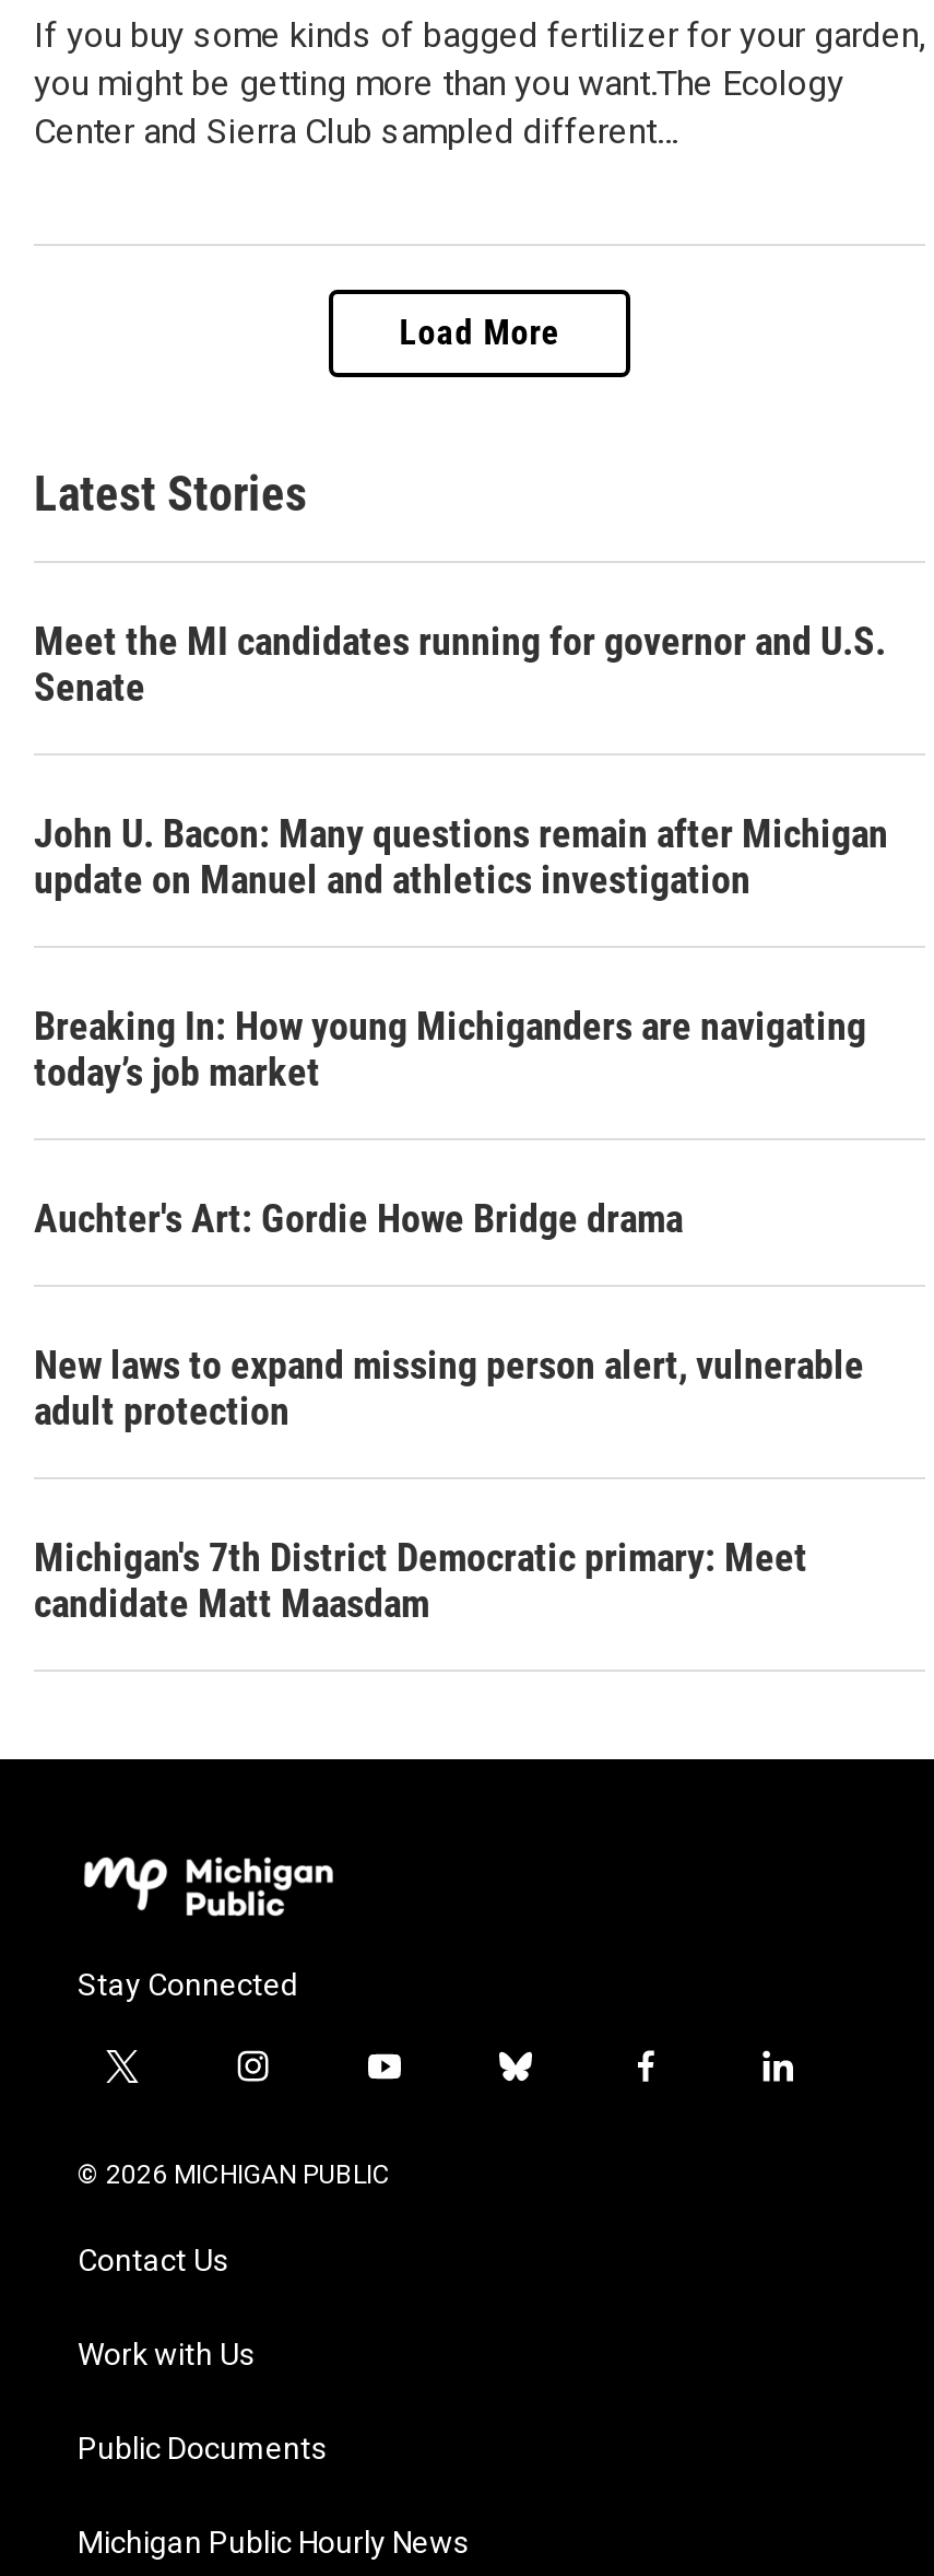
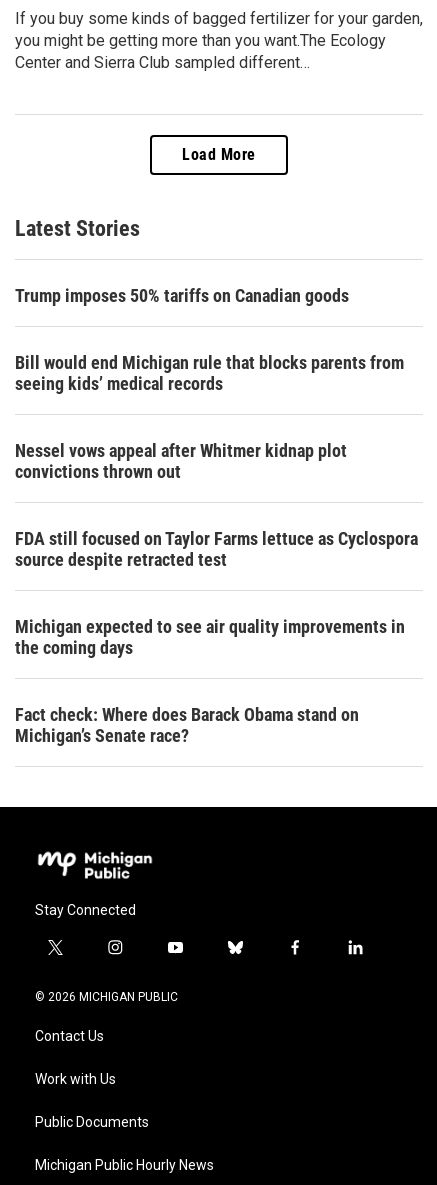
- Meet the MI candidates running for governor and U.S.
- Senate
+ Trump imposes 50% tariffs on Canadian goods

- John U. Bacon: Many questions remain after Michigan
- update on Manuel and athletics investigation
+ Bill would end Michigan rule that blocks parents from
+ seeing kids’ medical records

- Breaking In: How young Michiganders are navigating
- today’s job market
+ Nessel vows appeal after Whitmer kidnap plot
+ convictions thrown out

- Auchter's Art: Gordie Howe Bridge drama
+ FDA still focused on Taylor Farms lettuce as Cyclospora
+ source despite retracted test

- New laws to expand missing person alert, vulnerable
- adult protection
+ Michigan expected to see air quality improvements in
+ the coming days

- Michigan's 7th District Democratic primary: Meet
- candidate Matt Maasdam
+ Fact check: Where does Barack Obama stand on
+ Michigan’s Senate race?
